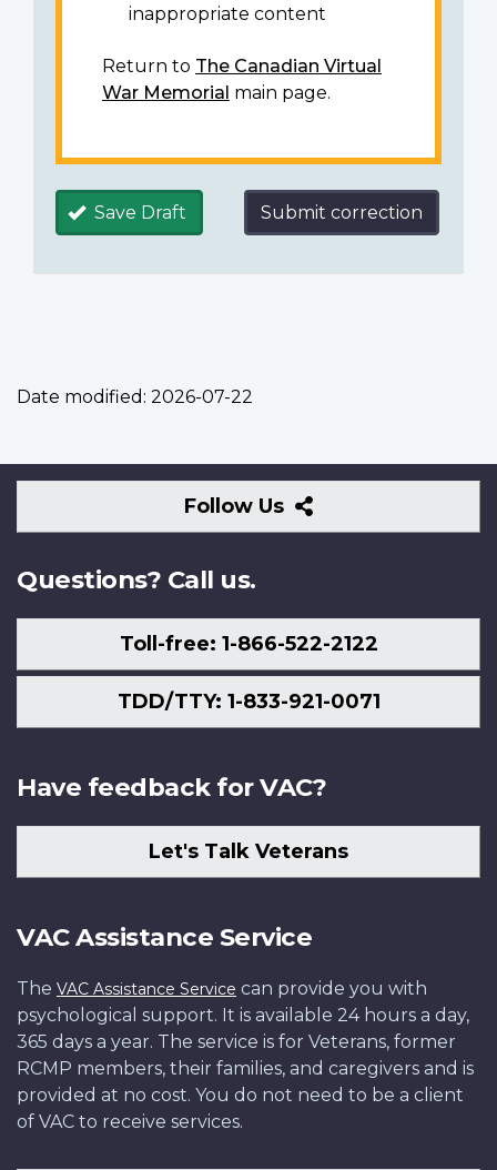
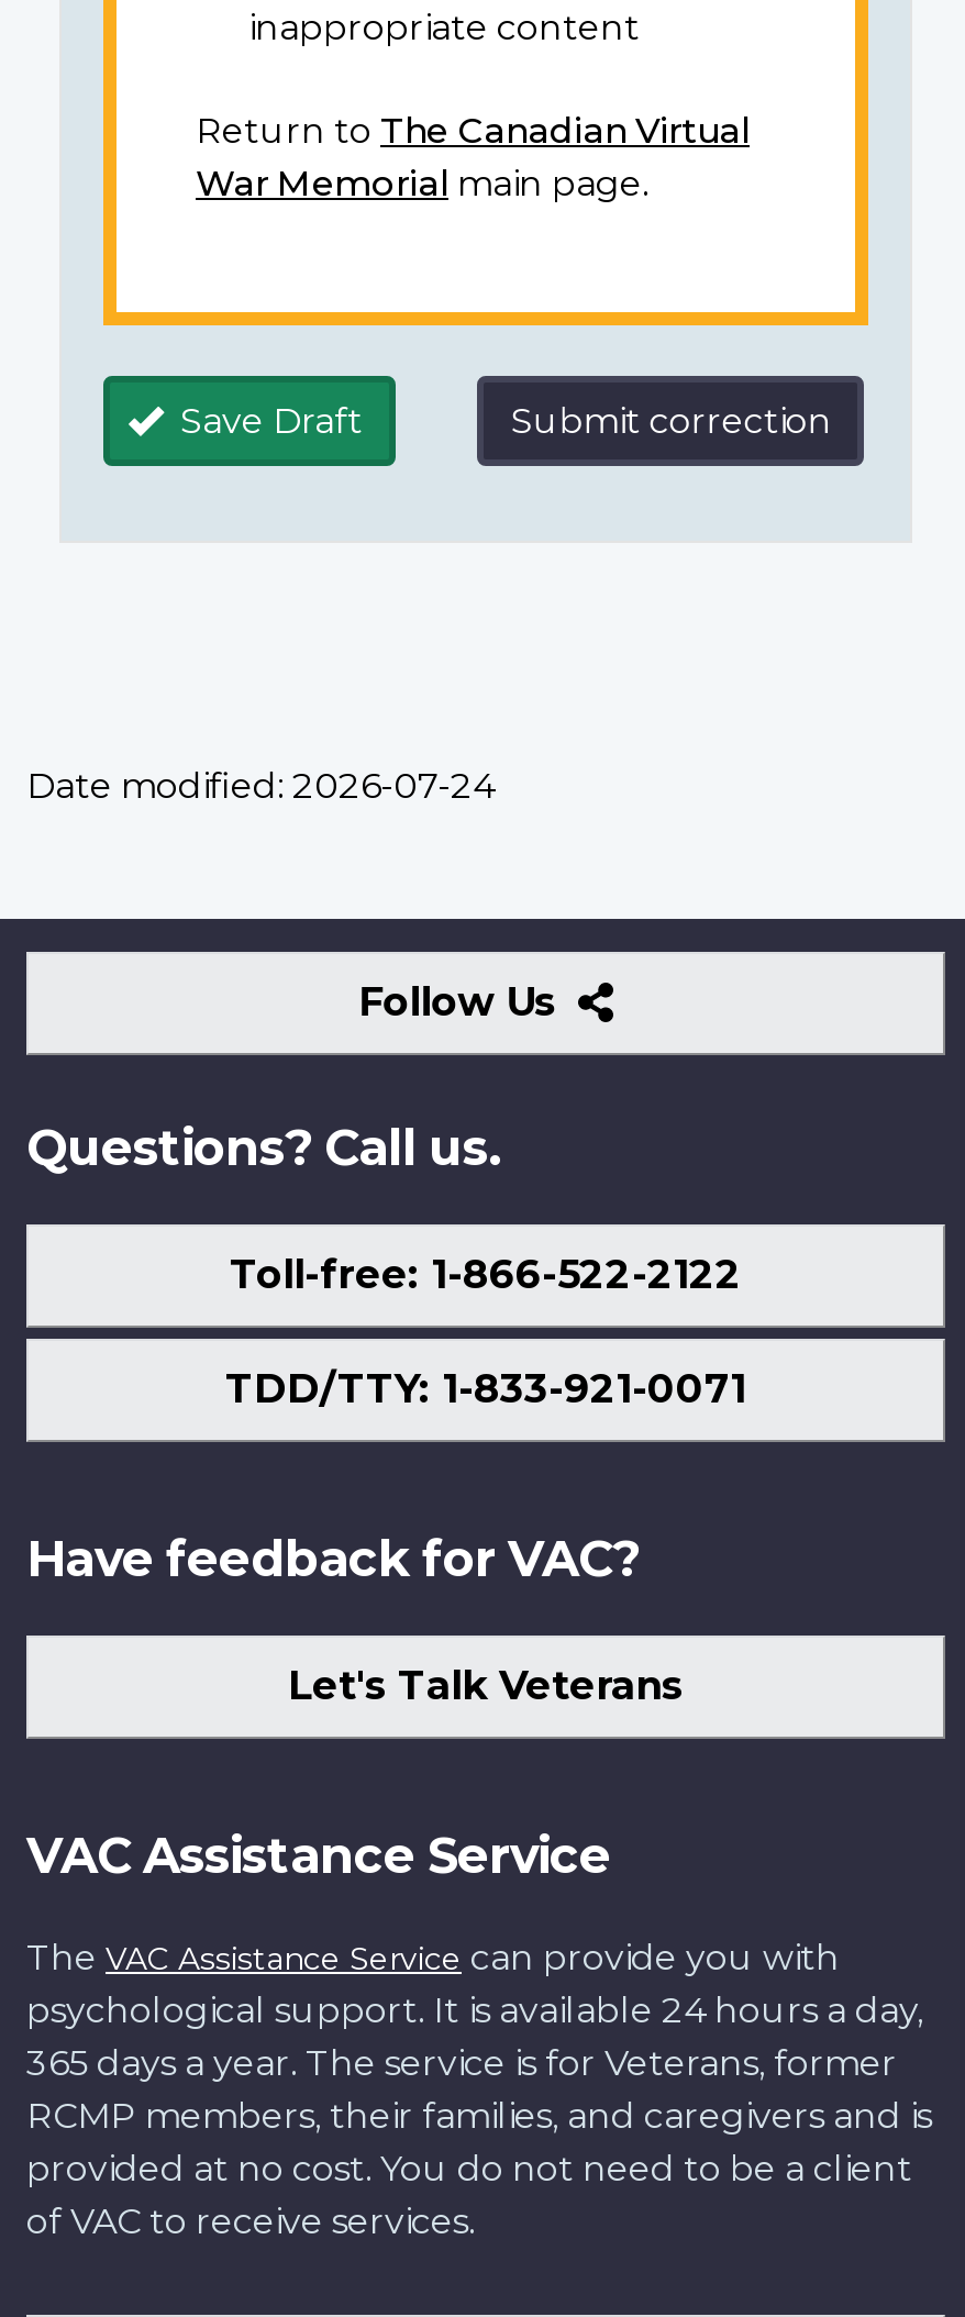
- Date modified: 2026-07-22
+ Date modified: 2026-07-24
